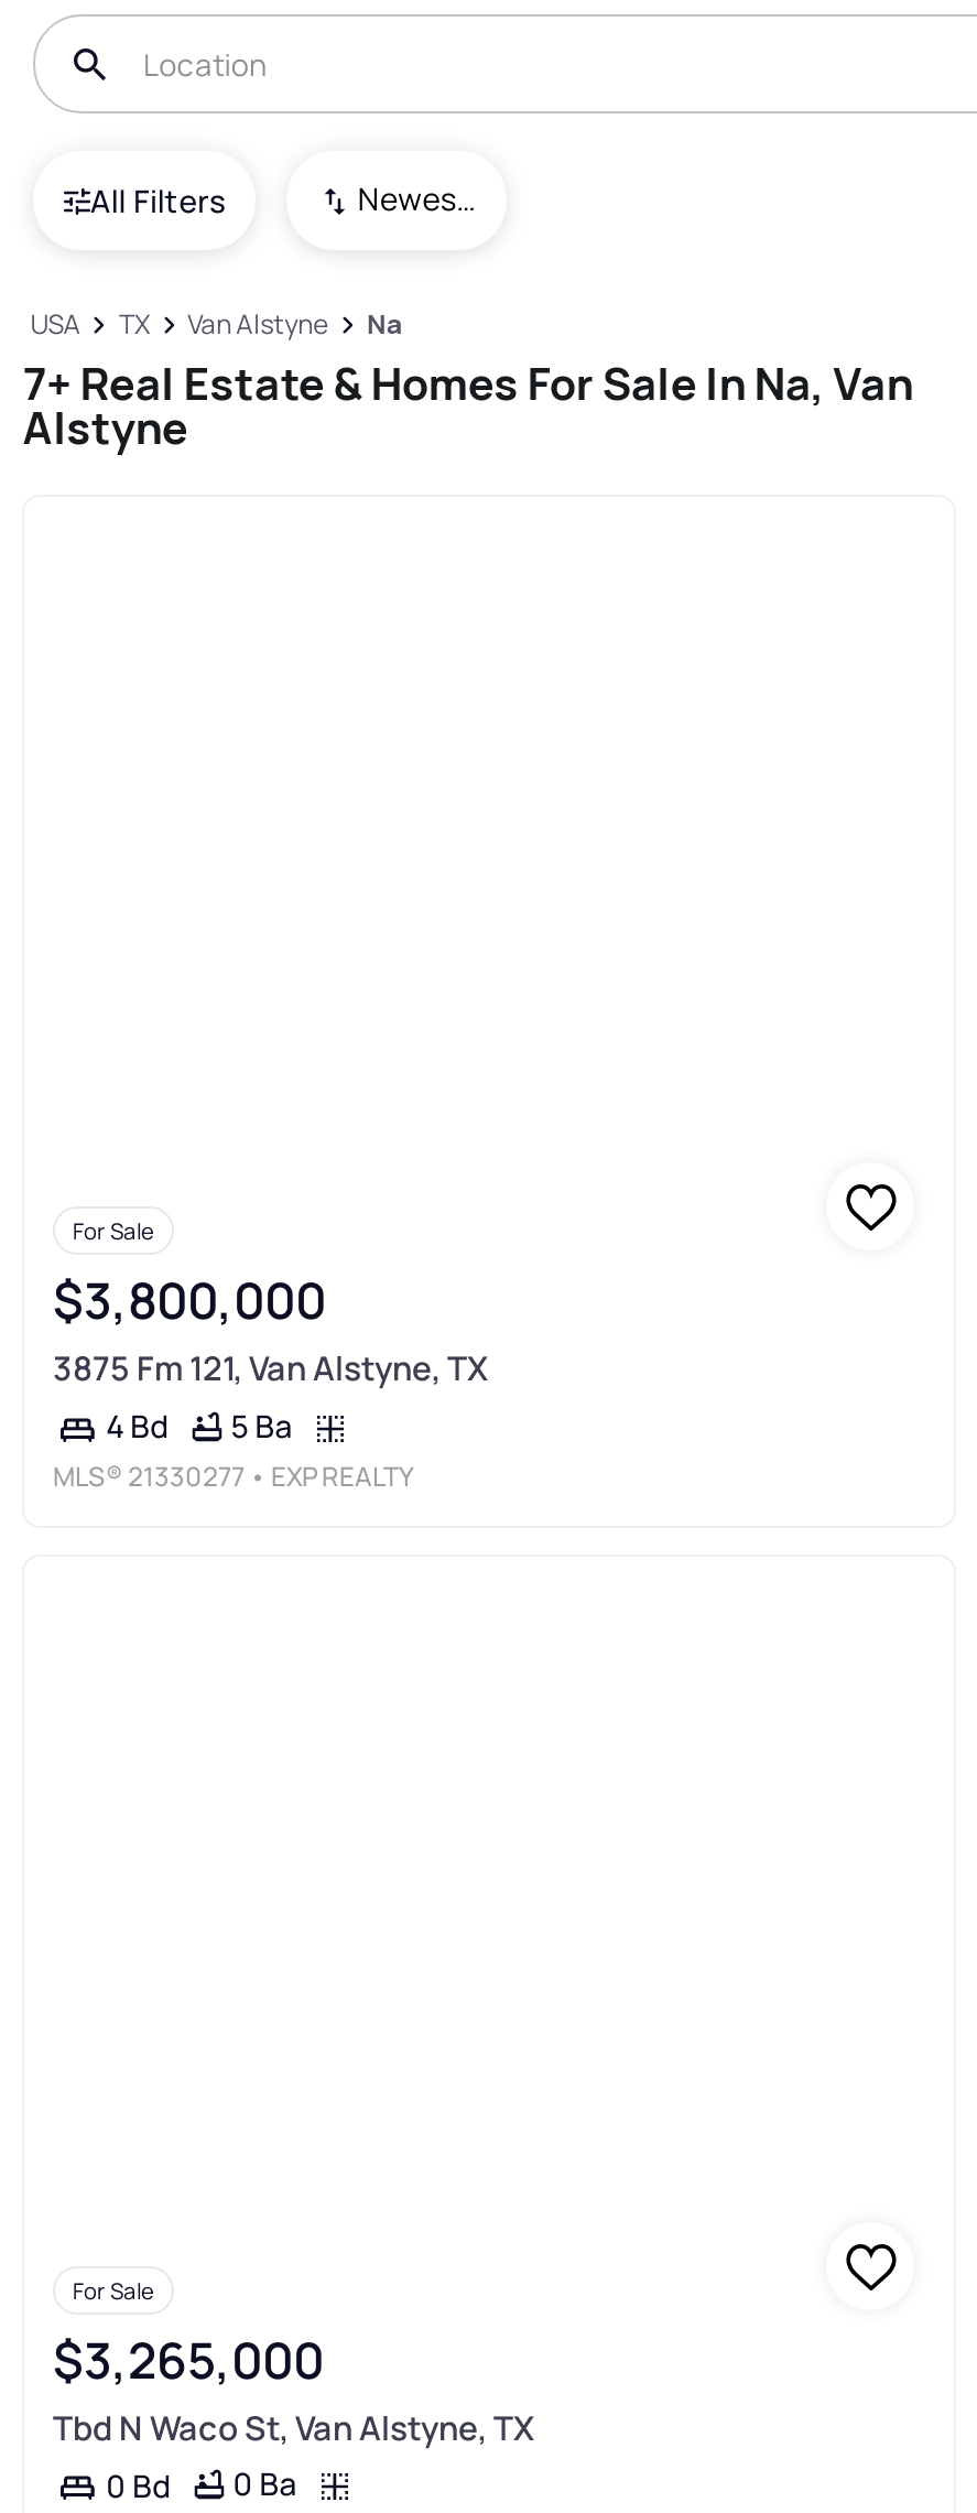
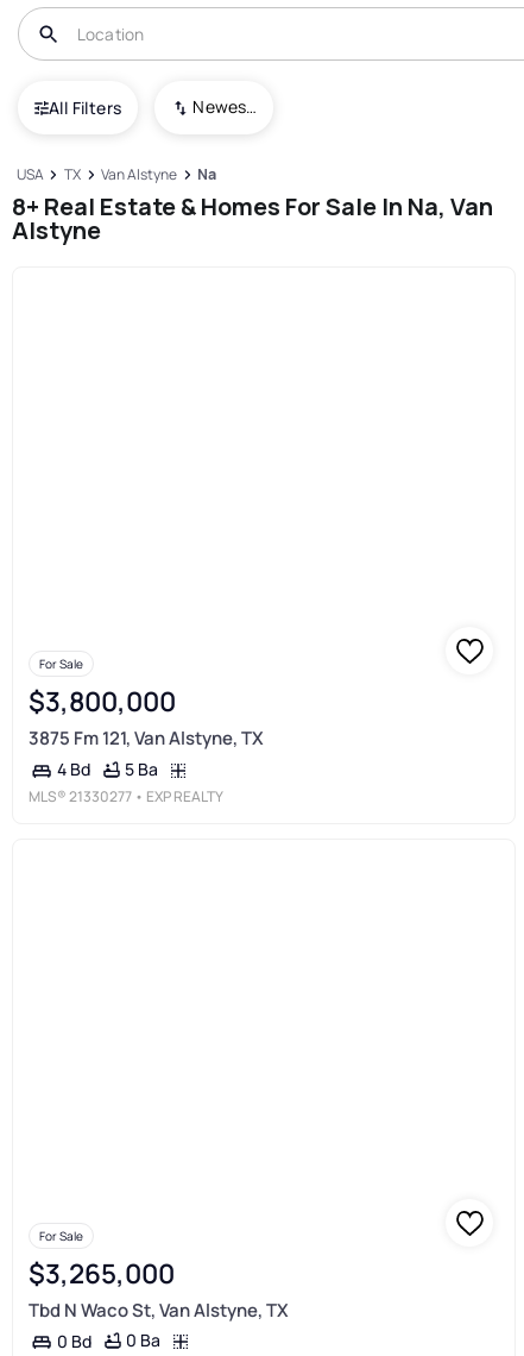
- 7+ Real Estate & Homes For Sale In Na, Van
+ 8+ Real Estate & Homes For Sale In Na, Van
